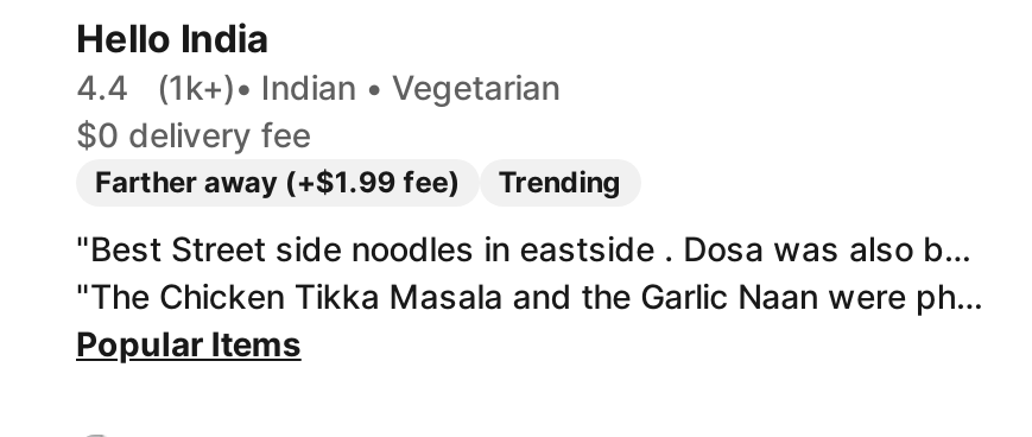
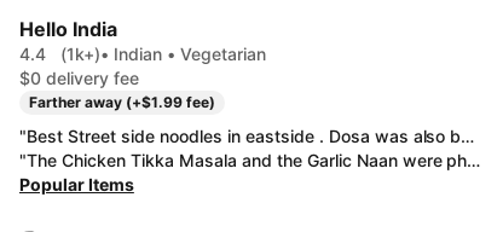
- Trending
